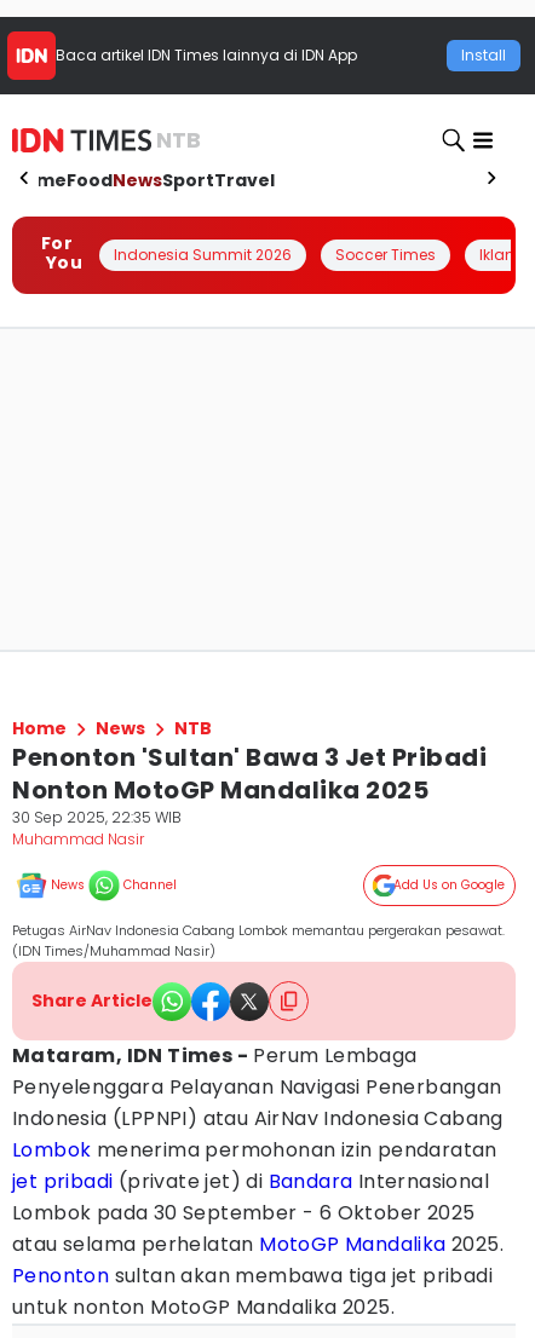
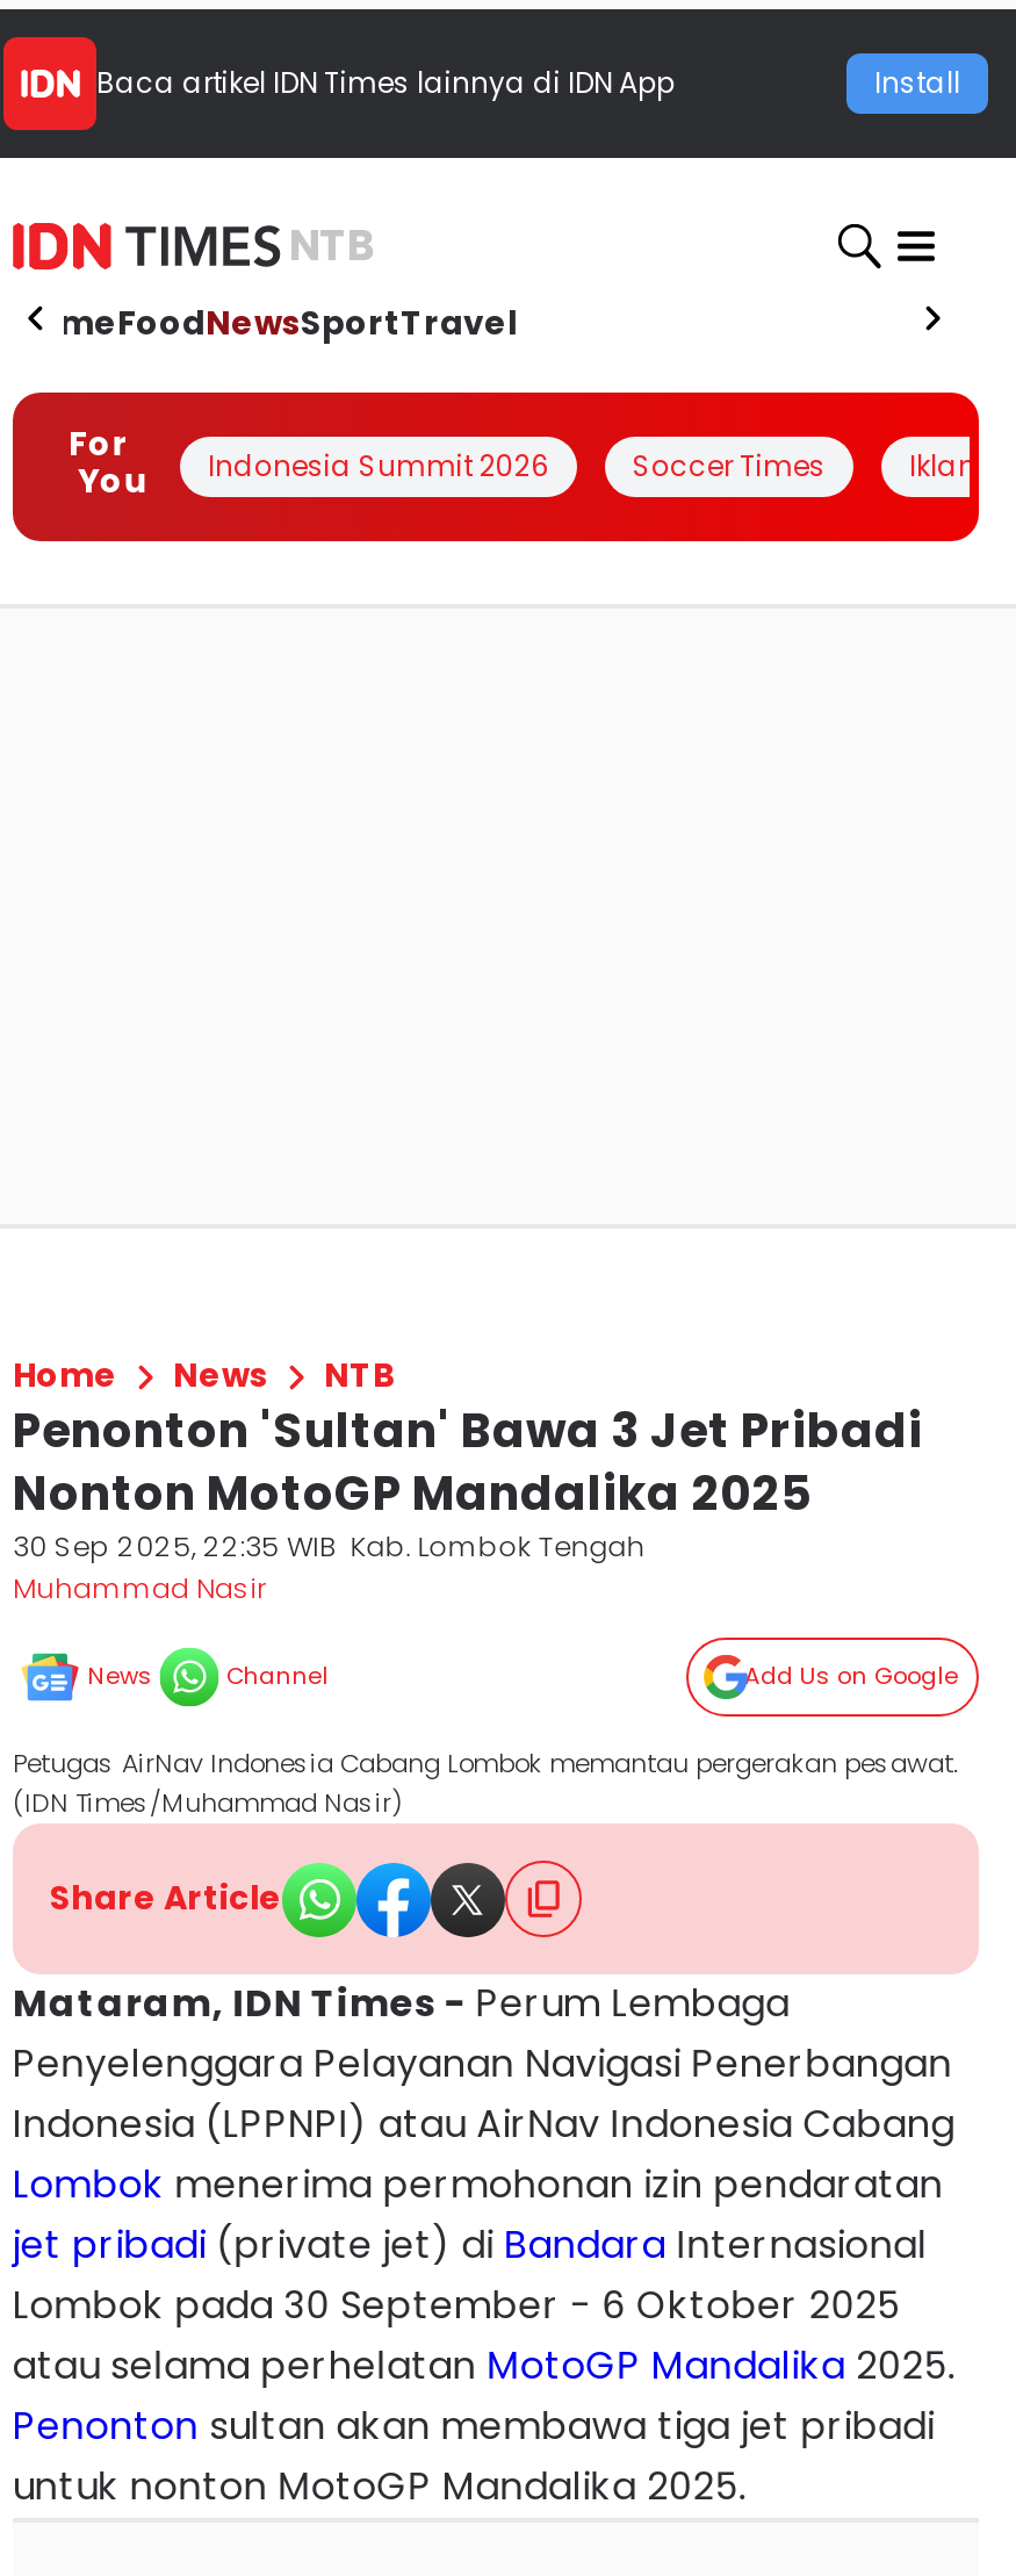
- 30 Sep 2025, 22:35 WIB
+ 30 Sep 2025, 22:35 WIB Kab. Lombok Tengah
